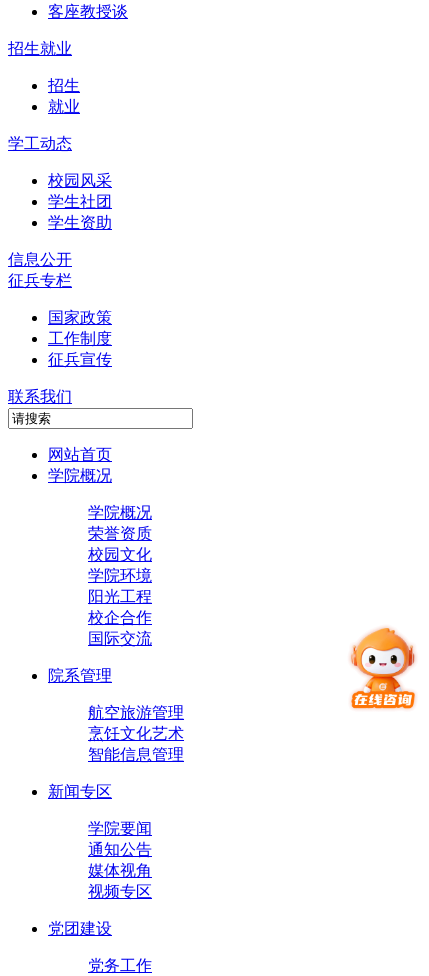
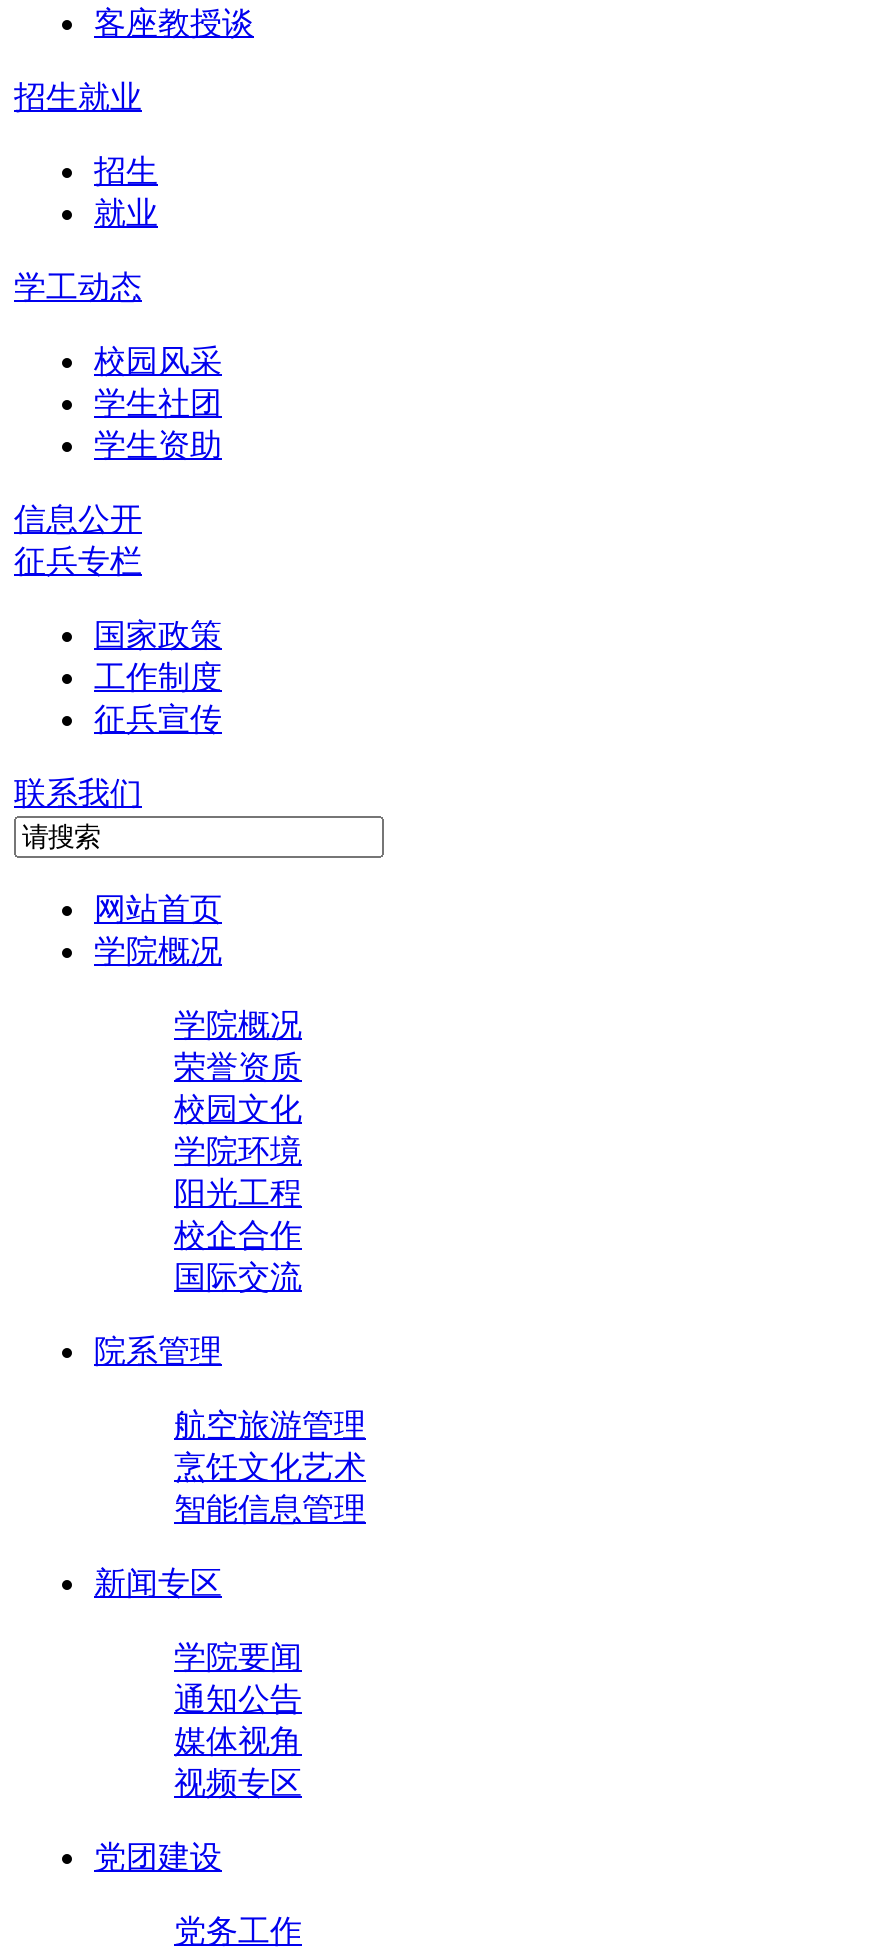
- [image]
